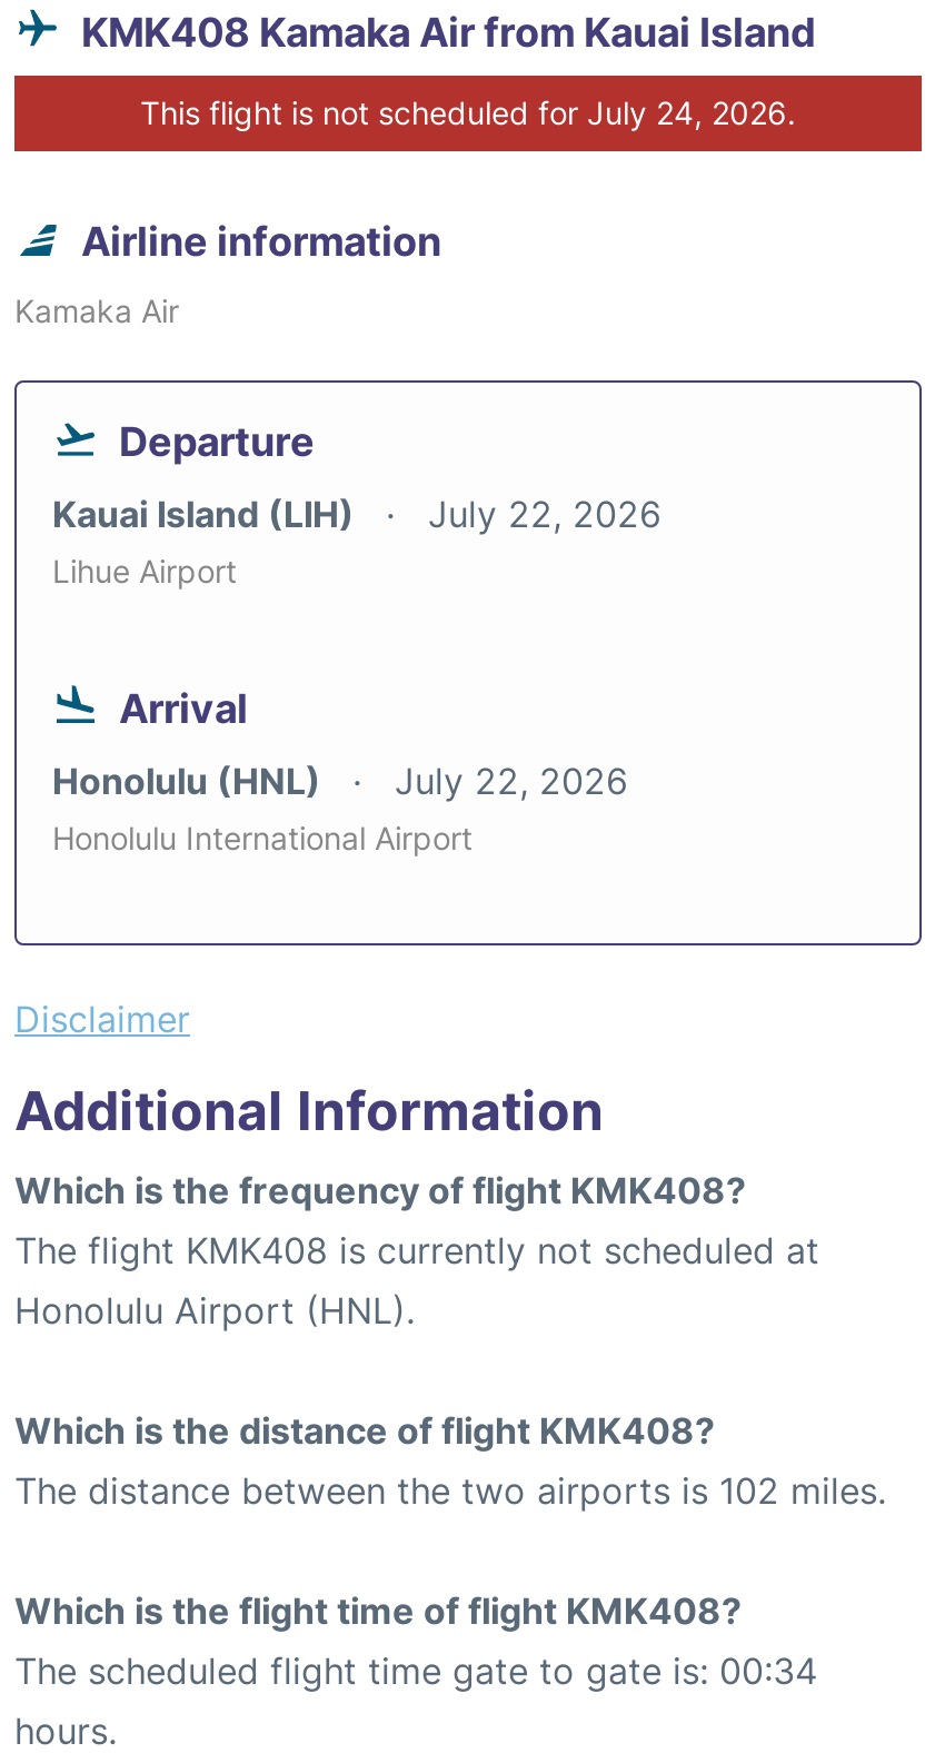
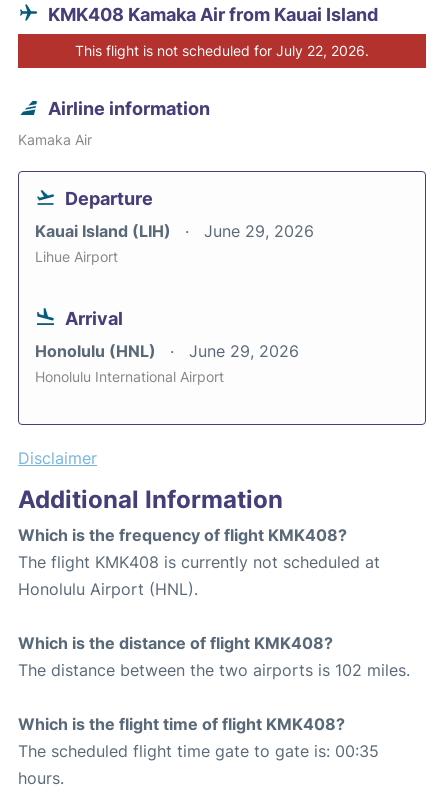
- This flight is not scheduled for July 24, 2026.
+ This flight is not scheduled for July 22, 2026.

- Kauai Island (LIH) July 22, 2026
+ Kauai Island (LIH) June 29, 2026

- Honolulu (HNL) July 22, 2026
+ Honolulu (HNL) June 29, 2026

- The scheduled flight time gate to gate is: 00:34
+ The scheduled flight time gate to gate is: 00:35
